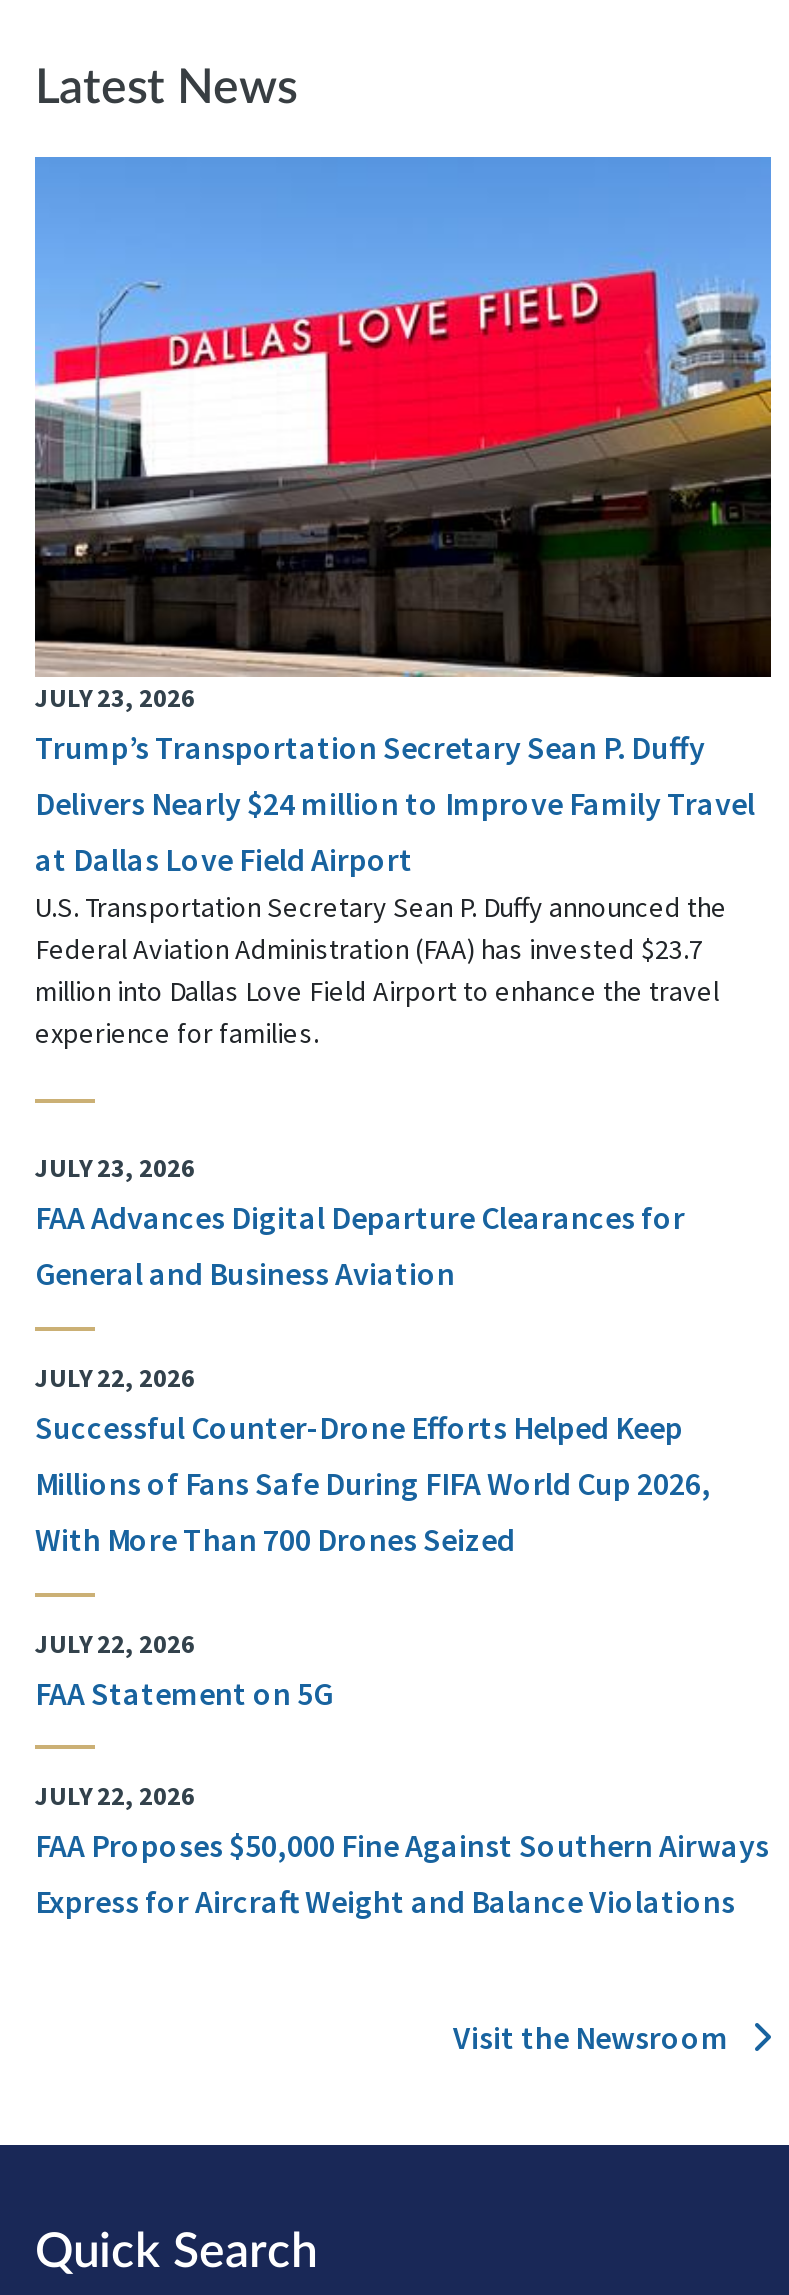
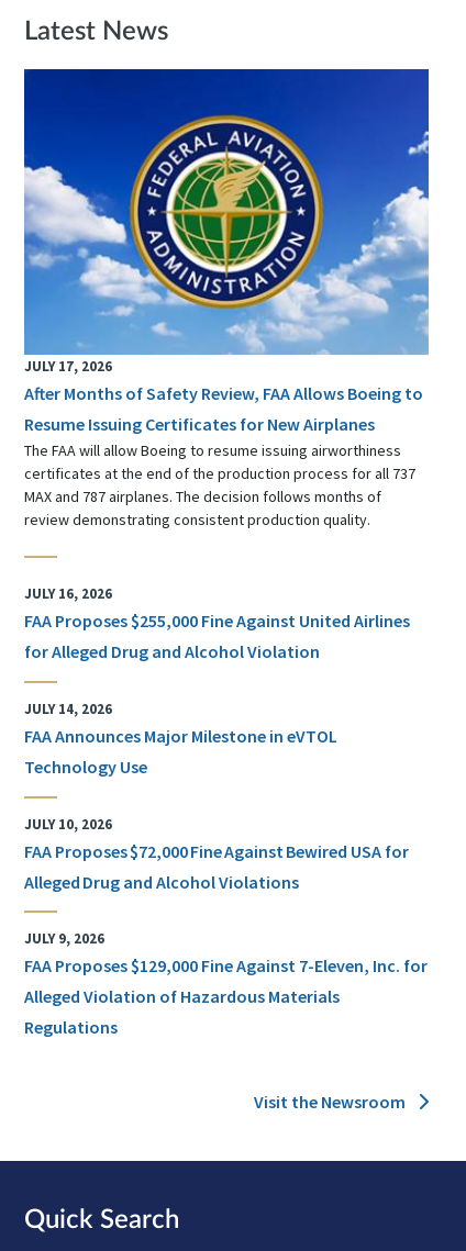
- [image]
- JULY 23, 2026
- Trump’s Transportation Secretary Sean P. Duffy
- Delivers Nearly $24 million to Improve Family Travel
- at Dallas Love Field Airport
- U.S. Transportation Secretary Sean P. Duffy announced the
- Federal Aviation Administration (FAA) has invested $23.7
- million into Dallas Love Field Airport to enhance the travel
- experience for families.
+ [image]
+ JULY 17, 2026
+ After Months of Safety Review, FAA Allows Boeing to
+ Resume Issuing Certificates for New Airplanes
+ The FAA will allow Boeing to resume issuing airworthiness
+ certificates at the end of the production process for all 737
+ MAX and 787 airplanes. The decision follows months of
+ review demonstrating consistent production quality.

- JULY 23, 2026
- FAA Advances Digital Departure Clearances for
- General and Business Aviation
+ JULY 16, 2026
+ FAA Proposes $255,000 Fine Against United Airlines
+ for Alleged Drug and Alcohol Violation

- JULY 22, 2026
- Successful Counter-Drone Efforts Helped Keep
- Millions of Fans Safe During FIFA World Cup 2026,
- With More Than 700 Drones Seized
+ JULY 14, 2026
+ FAA Announces Major Milestone in eVTOL
+ Technology Use

- JULY 22, 2026
- FAA Statement on 5G
+ JULY 10, 2026
+ FAA Proposes $72,000 Fine Against Bewired USA for
+ Alleged Drug and Alcohol Violations

- JULY 22, 2026
- FAA Proposes $50,000 Fine Against Southern Airways
- Express for Aircraft Weight and Balance Violations
+ JULY 9, 2026
+ FAA Proposes $129,000 Fine Against 7-Eleven, Inc. for
+ Alleged Violation of Hazardous Materials
+ Regulations
